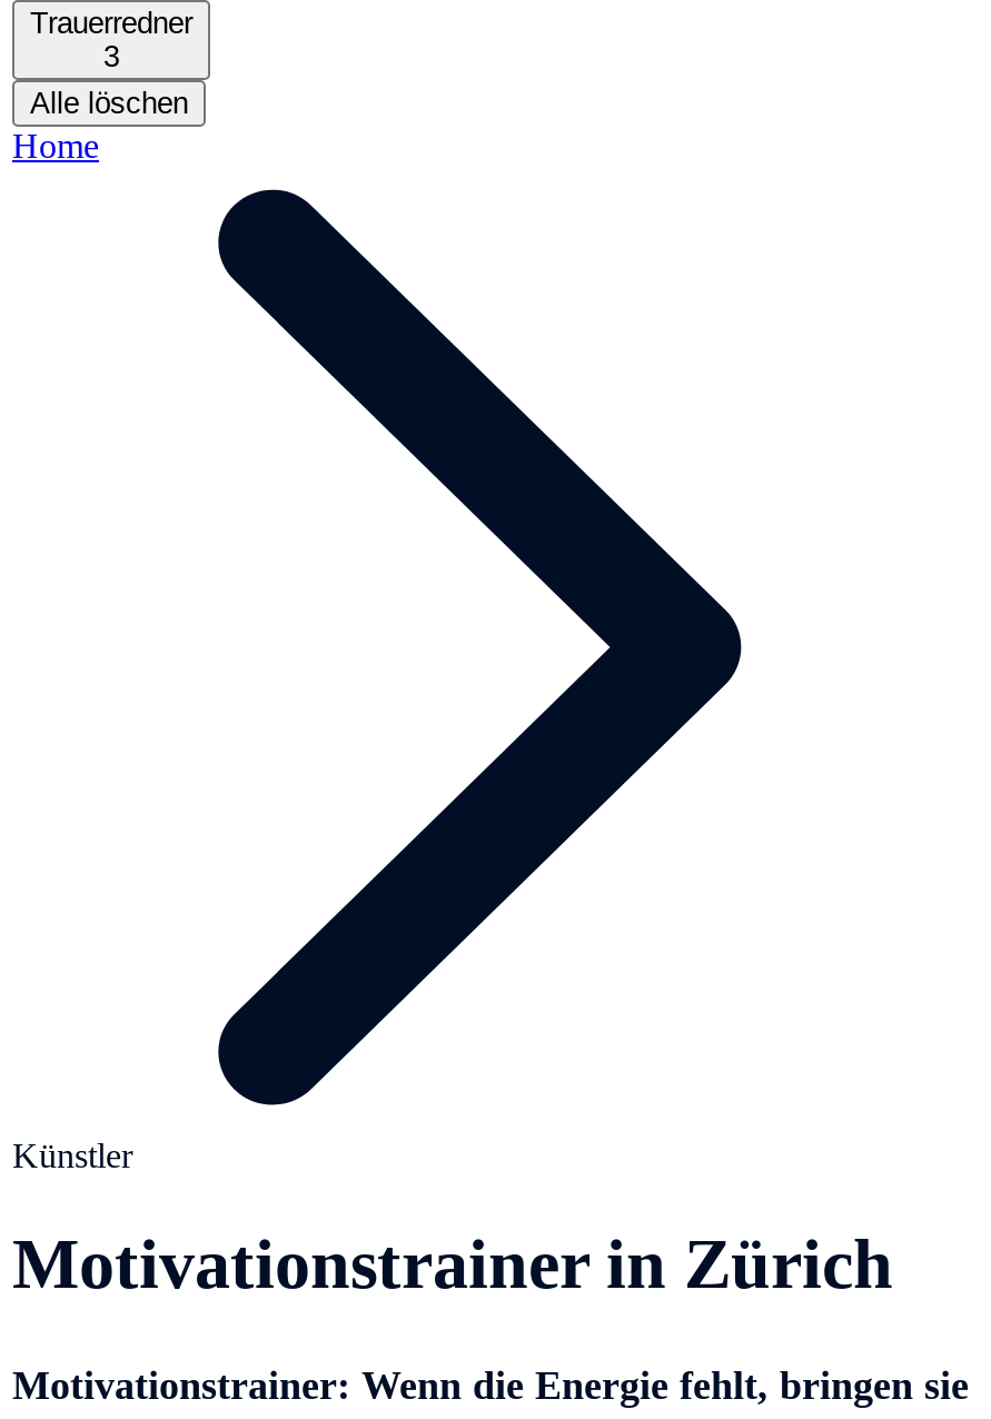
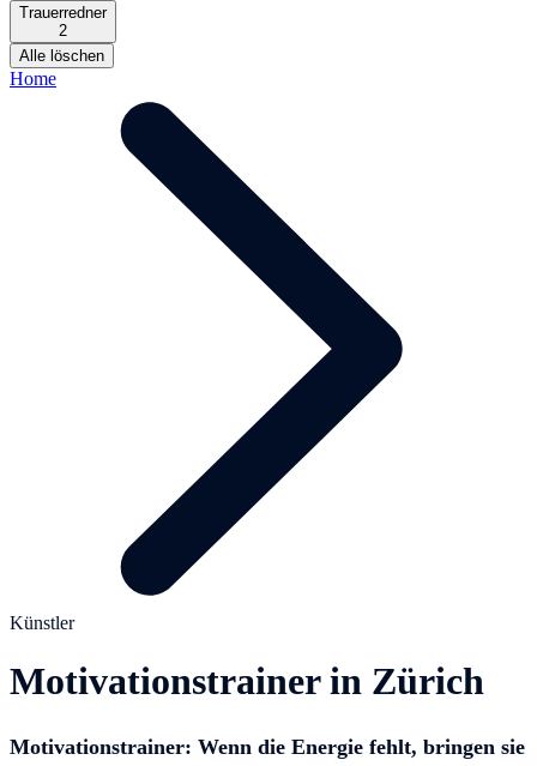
- 3
+ 2
